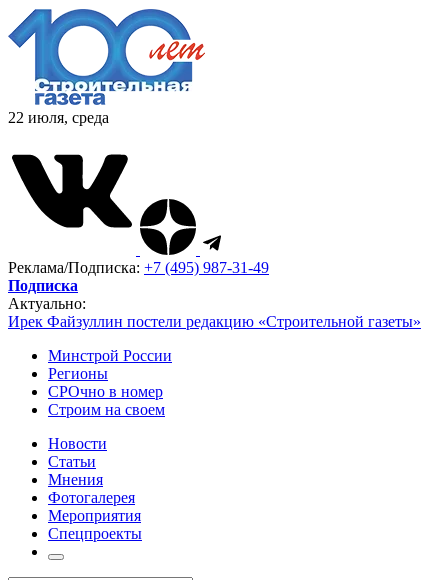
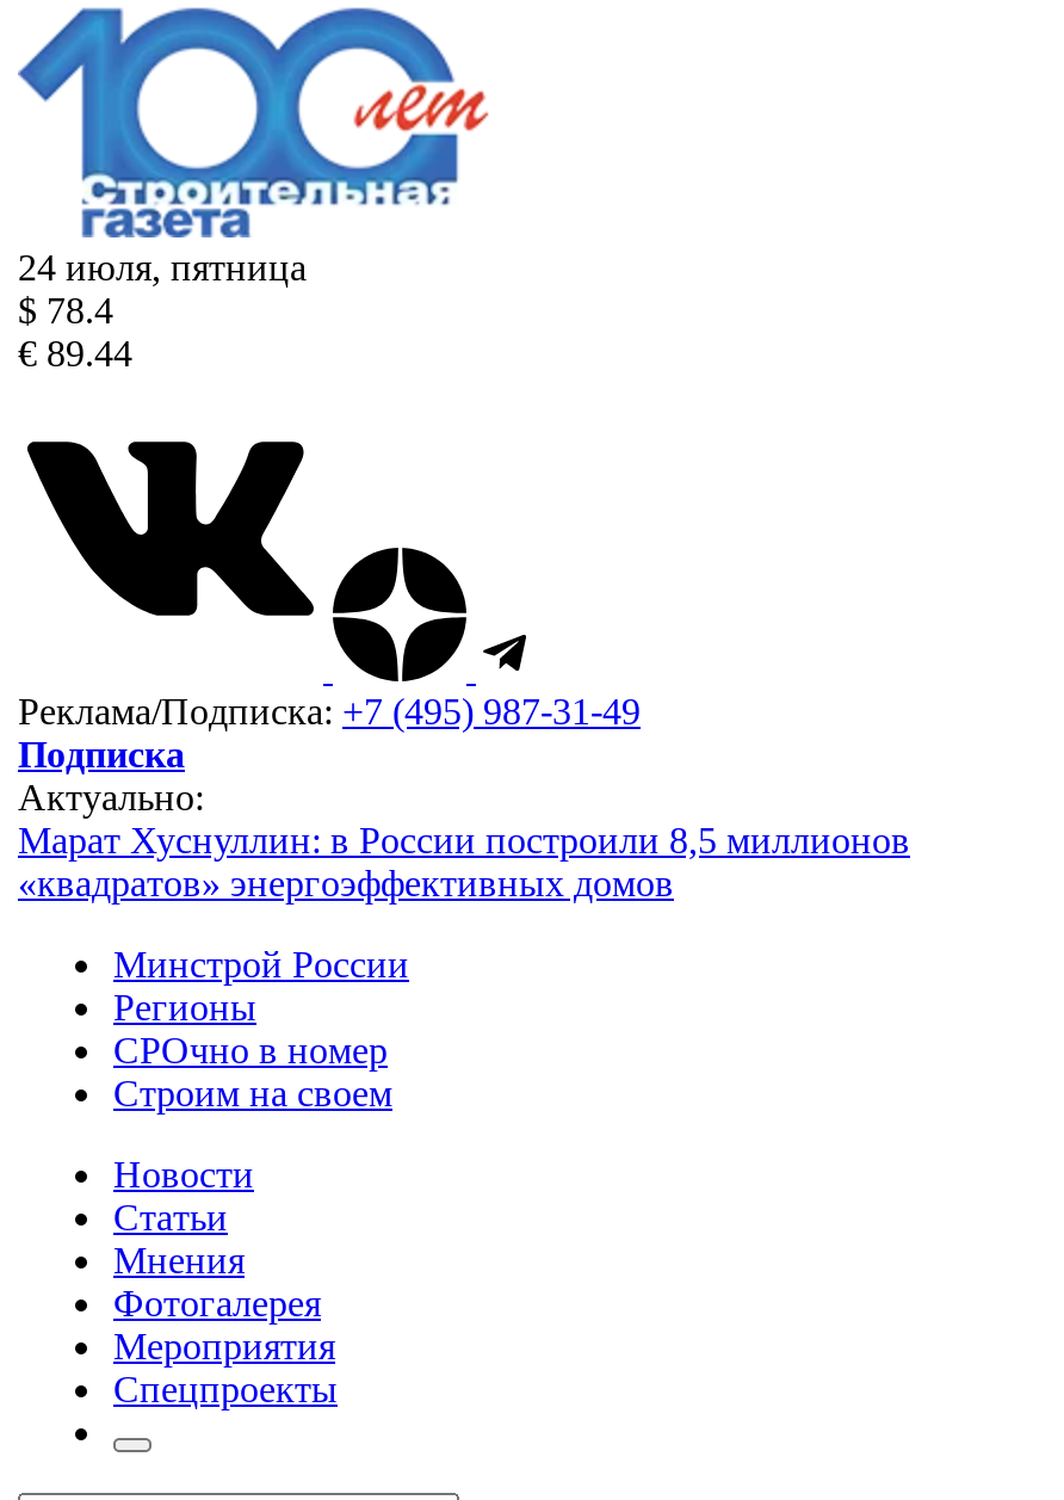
- 22 июля, среда
+ 24 июля, пятница
+ $ 78.4
+ € 89.44

- Ирек Файзуллин постели редакцию «Строительной газеты»
+ Марат Хуснуллин: в России построили 8,5 миллионов
+ «квадратов» энергоэффективных домов
